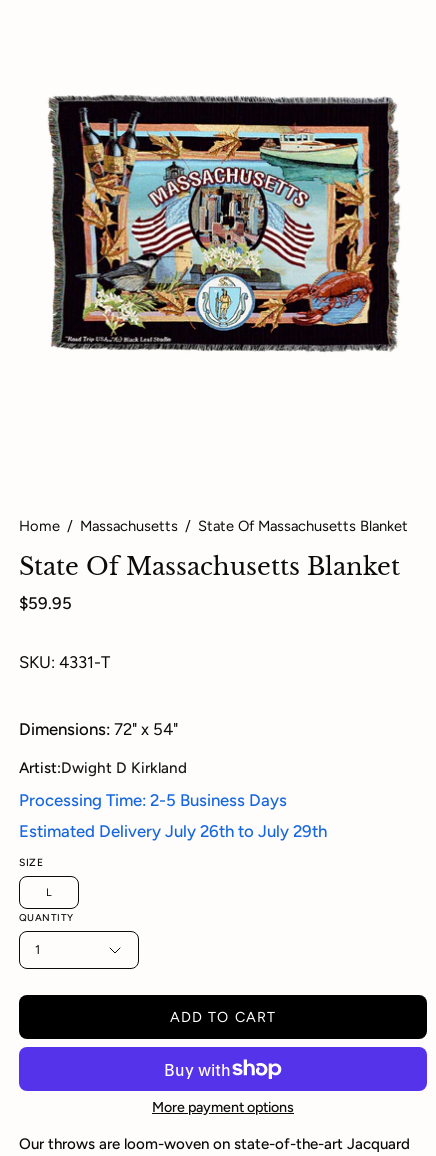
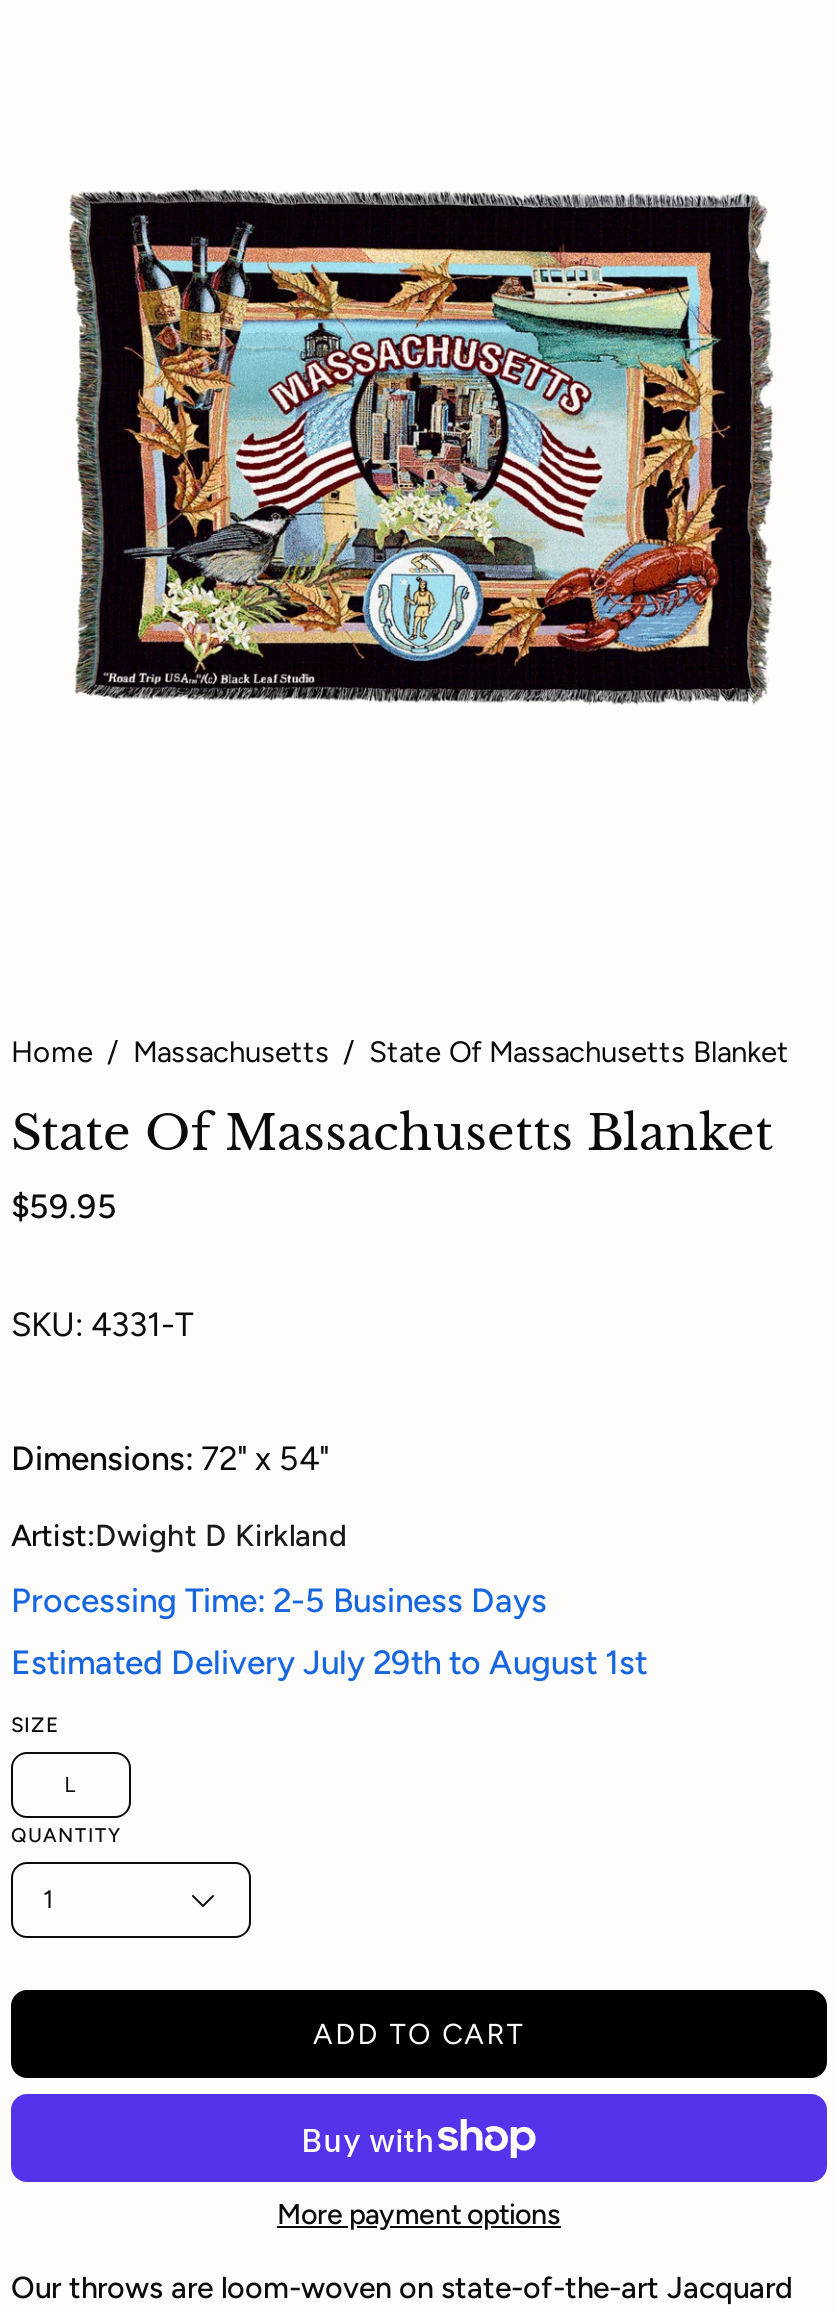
- Estimated Delivery July 26th to July 29th
+ Estimated Delivery July 29th to August 1st
